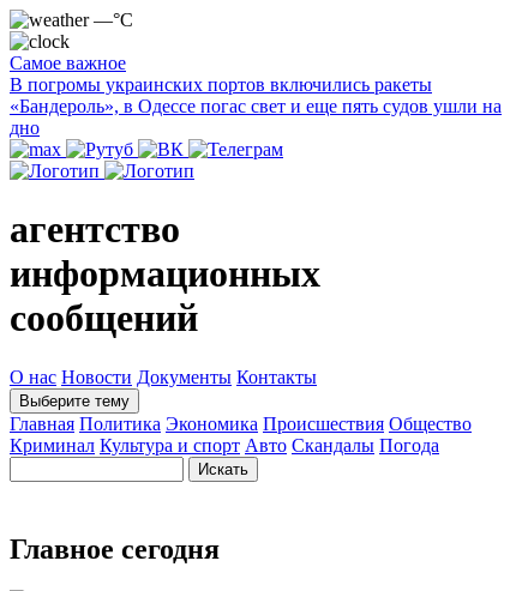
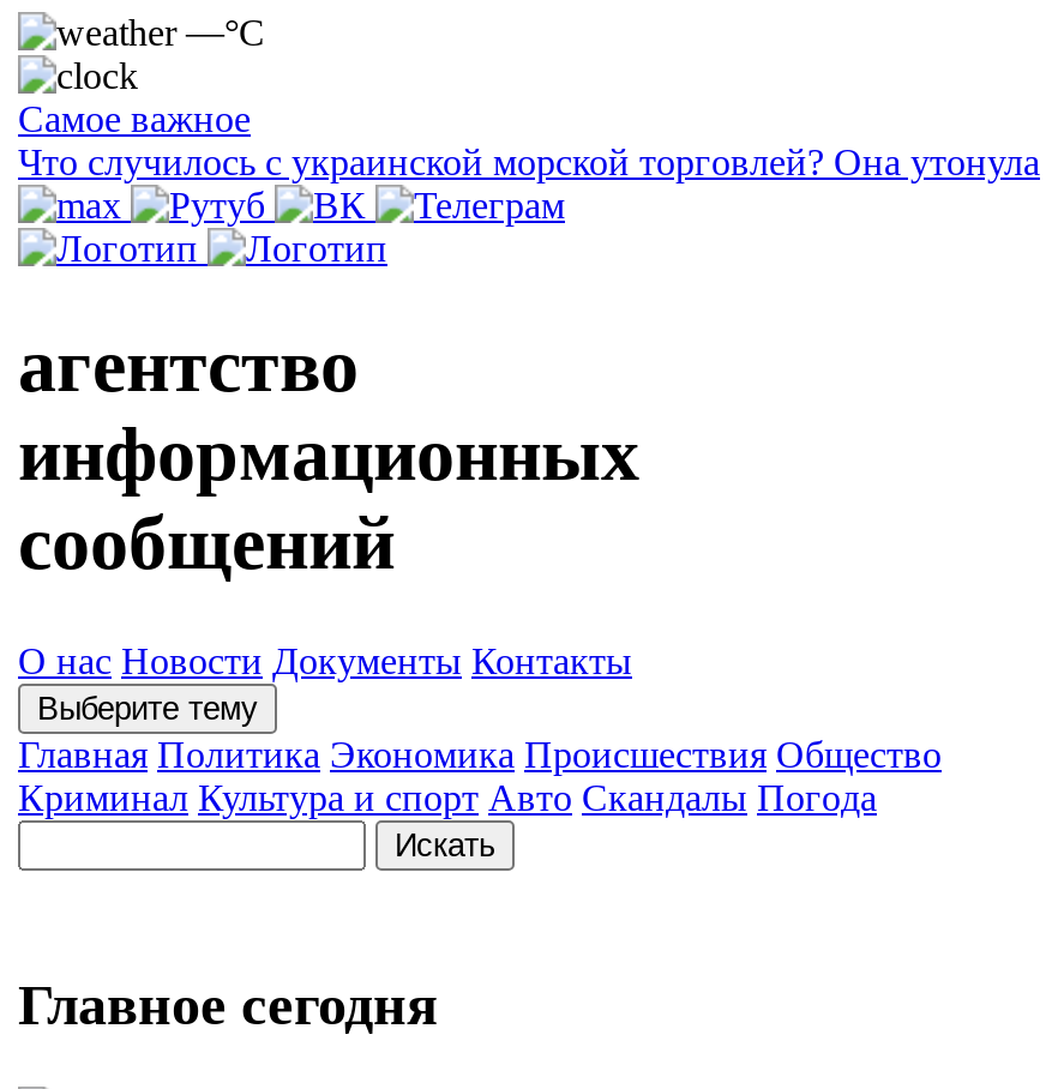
- В погромы украинских портов включились ракеты
- «Бандероль», в Одессе погас свет и еще пять судов ушли на
- дно
+ Что случилось с украинской морской торговлей? Она утонула
